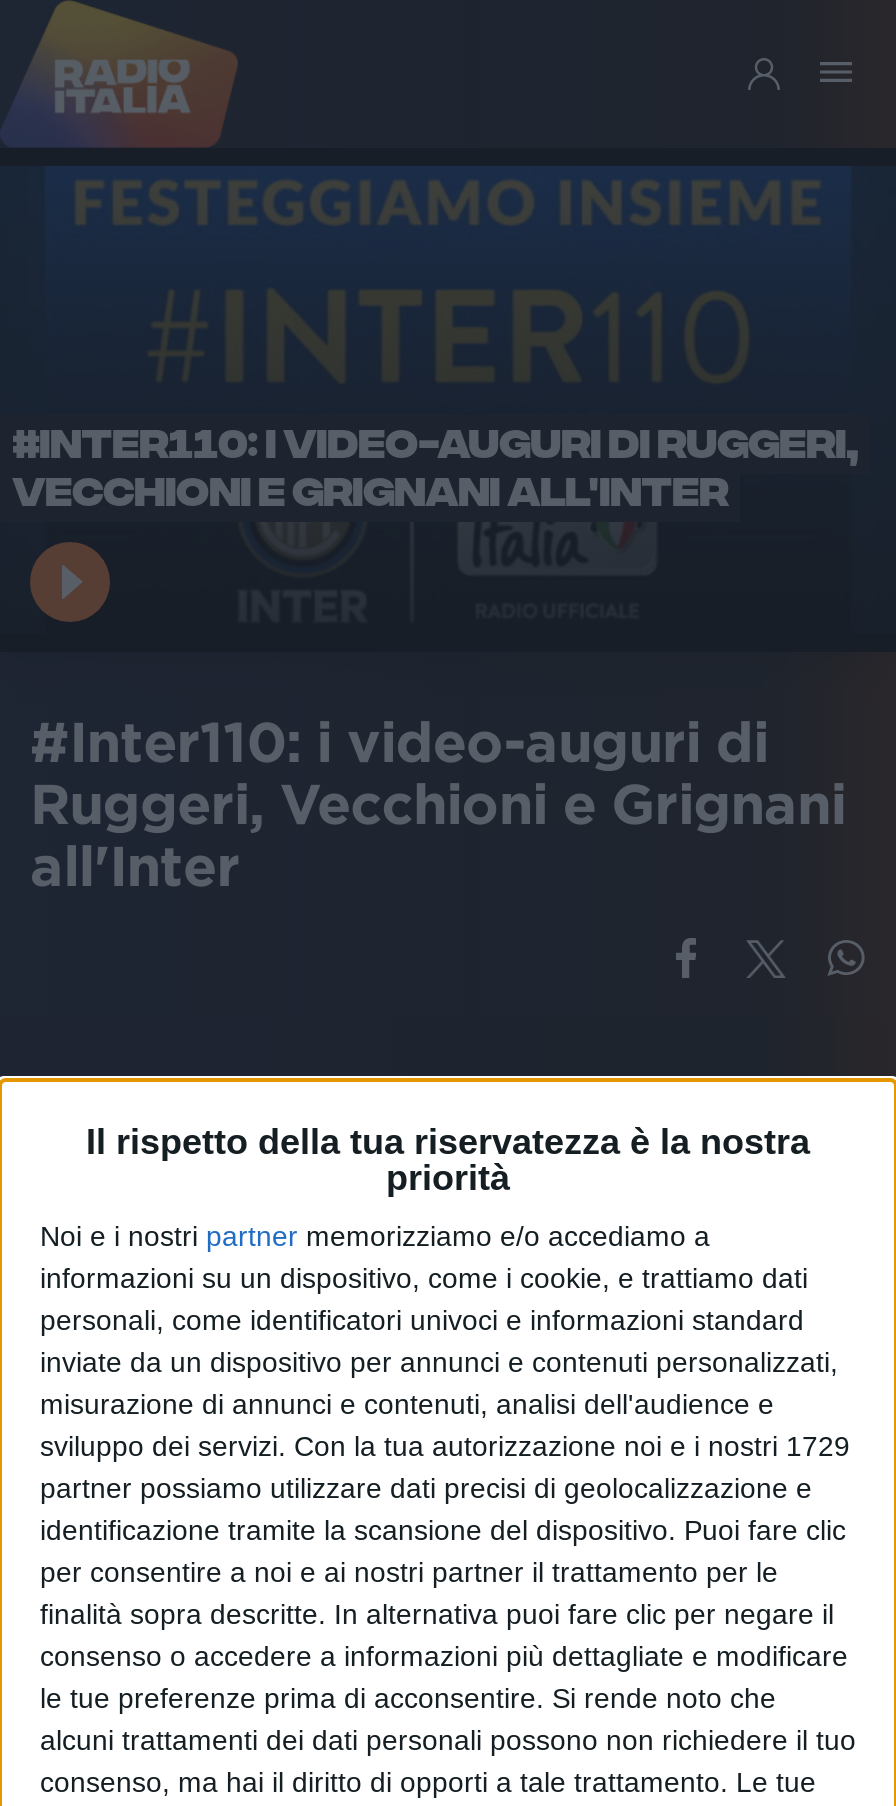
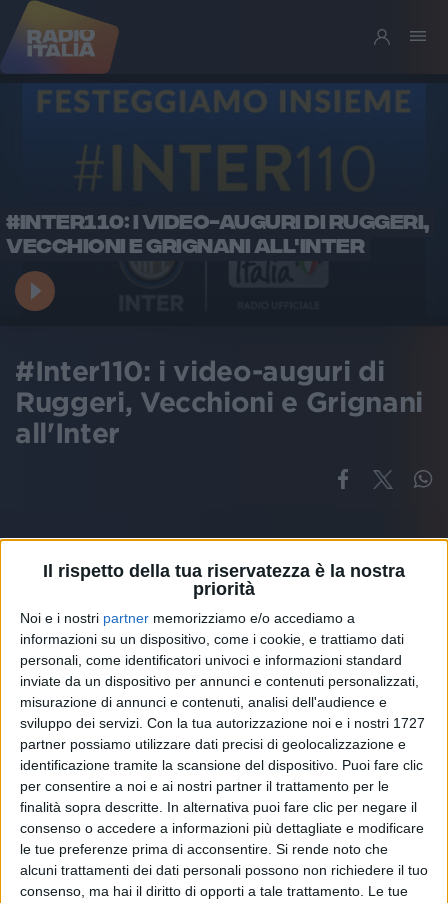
- sviluppo dei servizi. Con la tua autorizzazione noi e i nostri 1729
+ sviluppo dei servizi. Con la tua autorizzazione noi e i nostri 1727
